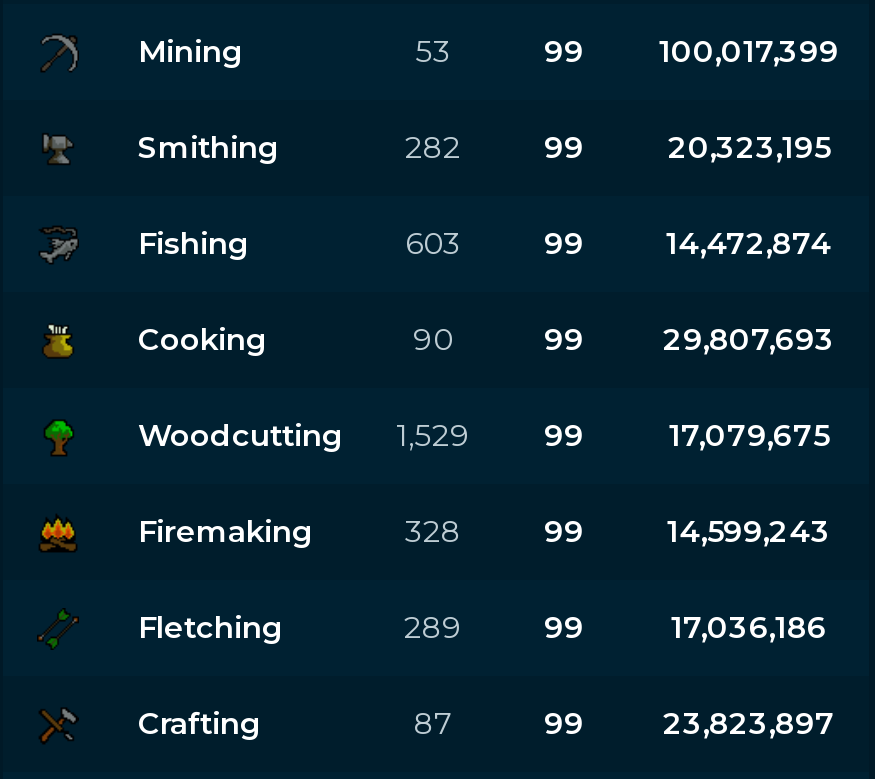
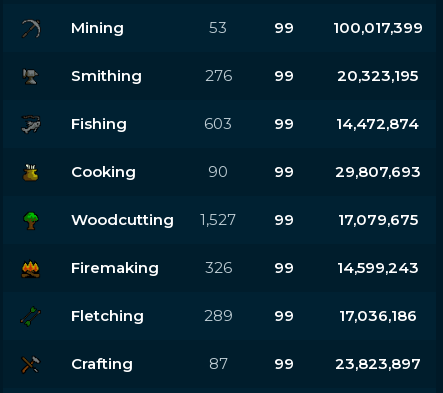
- 282
+ 276

- Woodcutting 1,529 99
+ Woodcutting 1,527 99

- 328
+ 326
